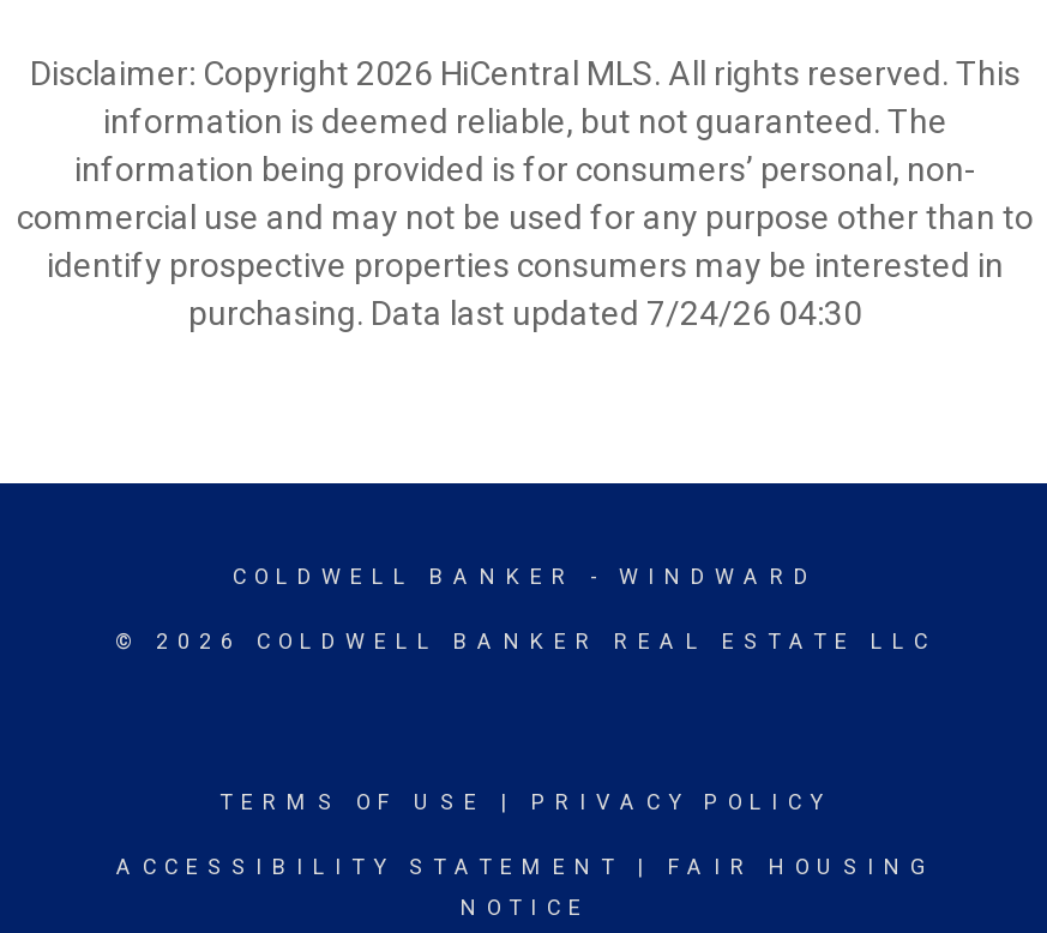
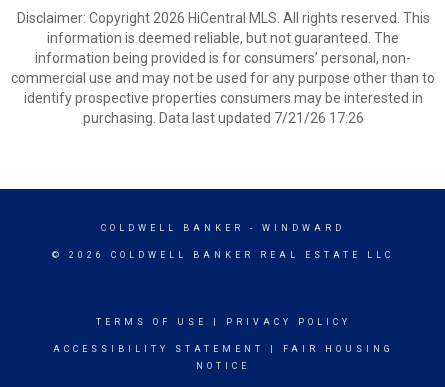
- purchasing. Data last updated 7/24/26 04:30
+ purchasing. Data last updated 7/21/26 17:26
